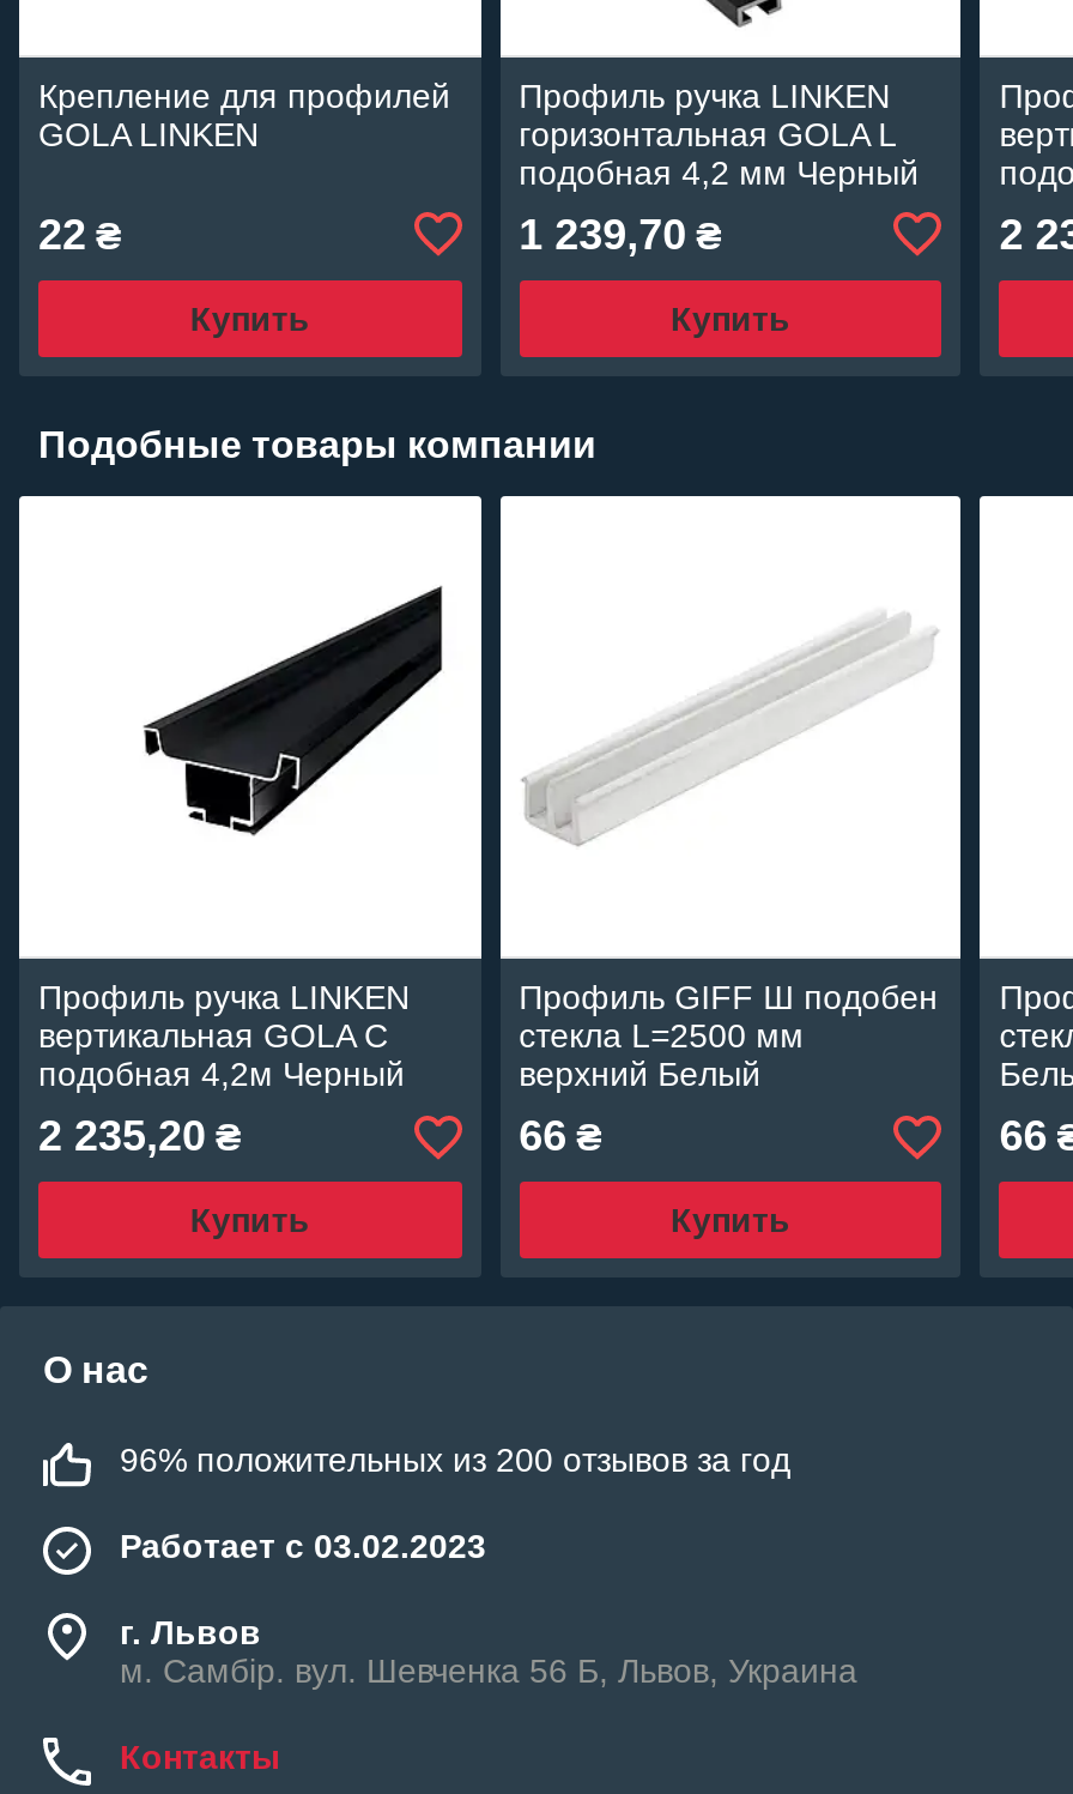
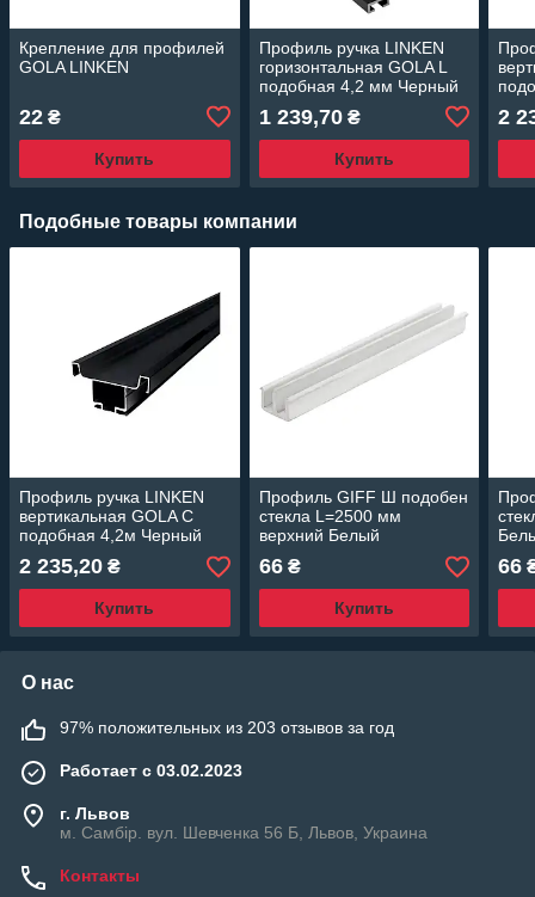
- 96% положительных из 200 отзывов за год
+ 97% положительных из 203 отзывов за год
